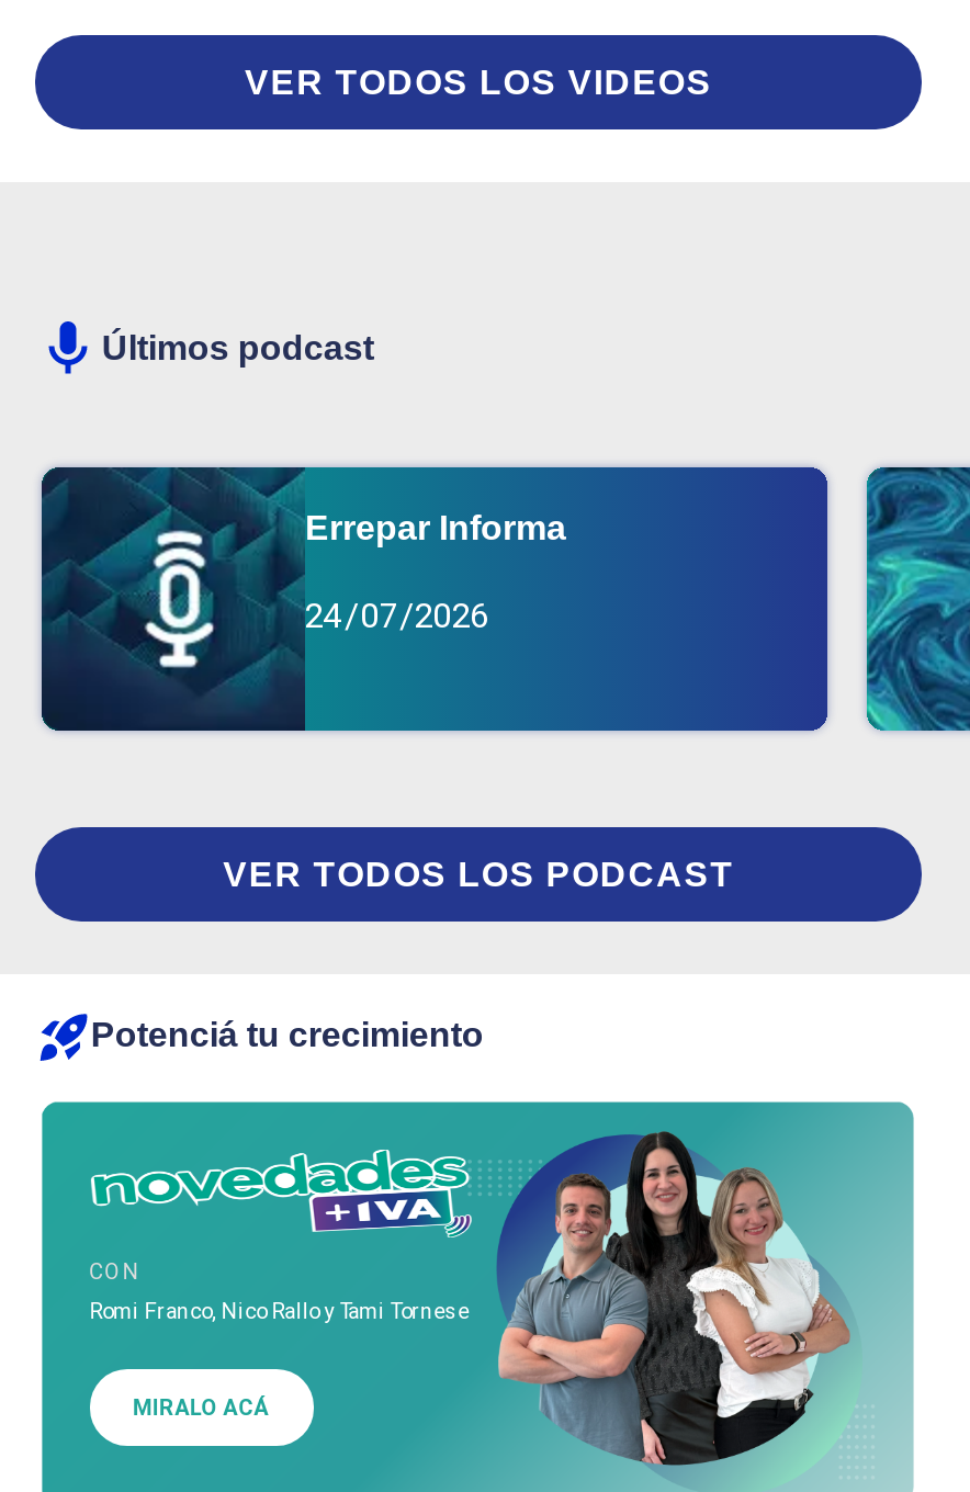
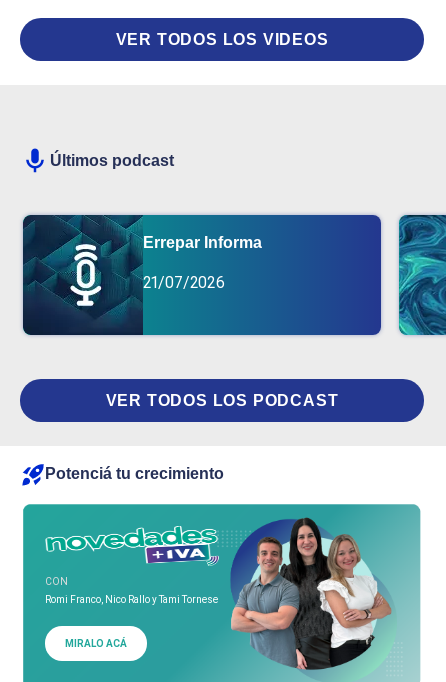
- 24/07/2026
+ 21/07/2026
